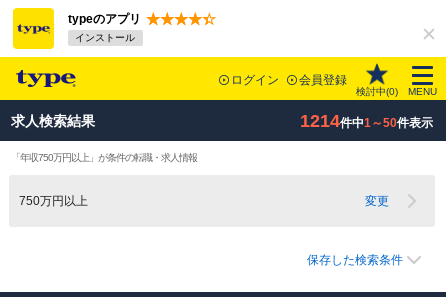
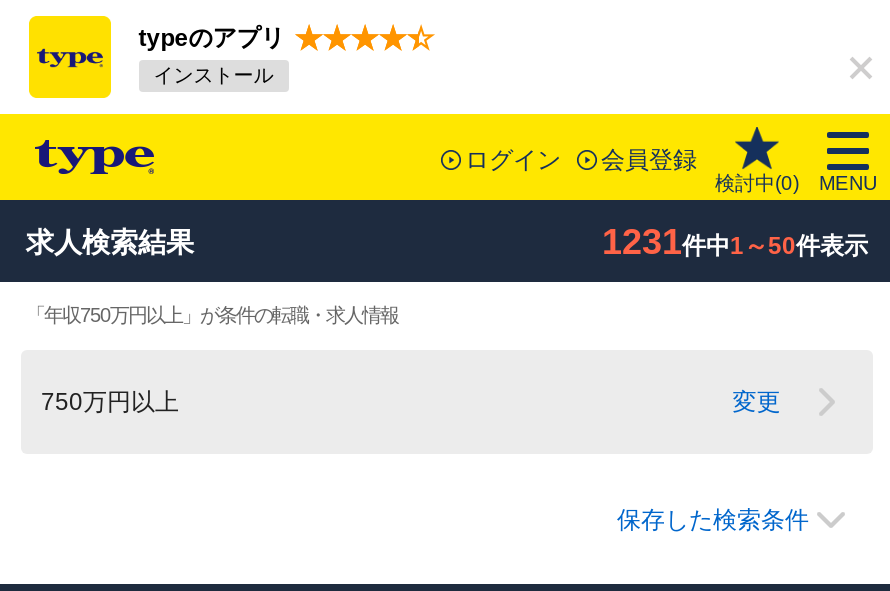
- 1214件中1～50件表示
+ 1231件中1～50件表示
